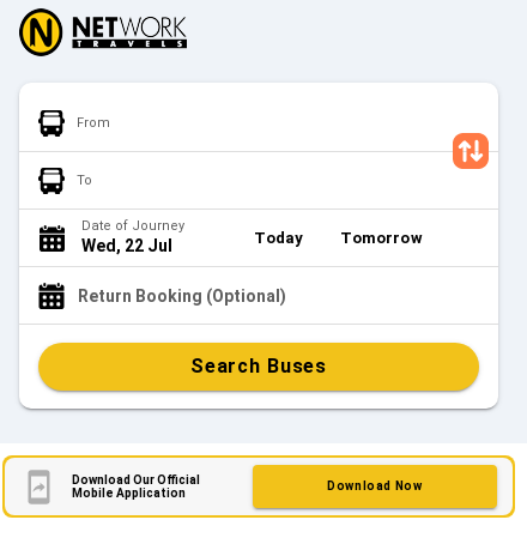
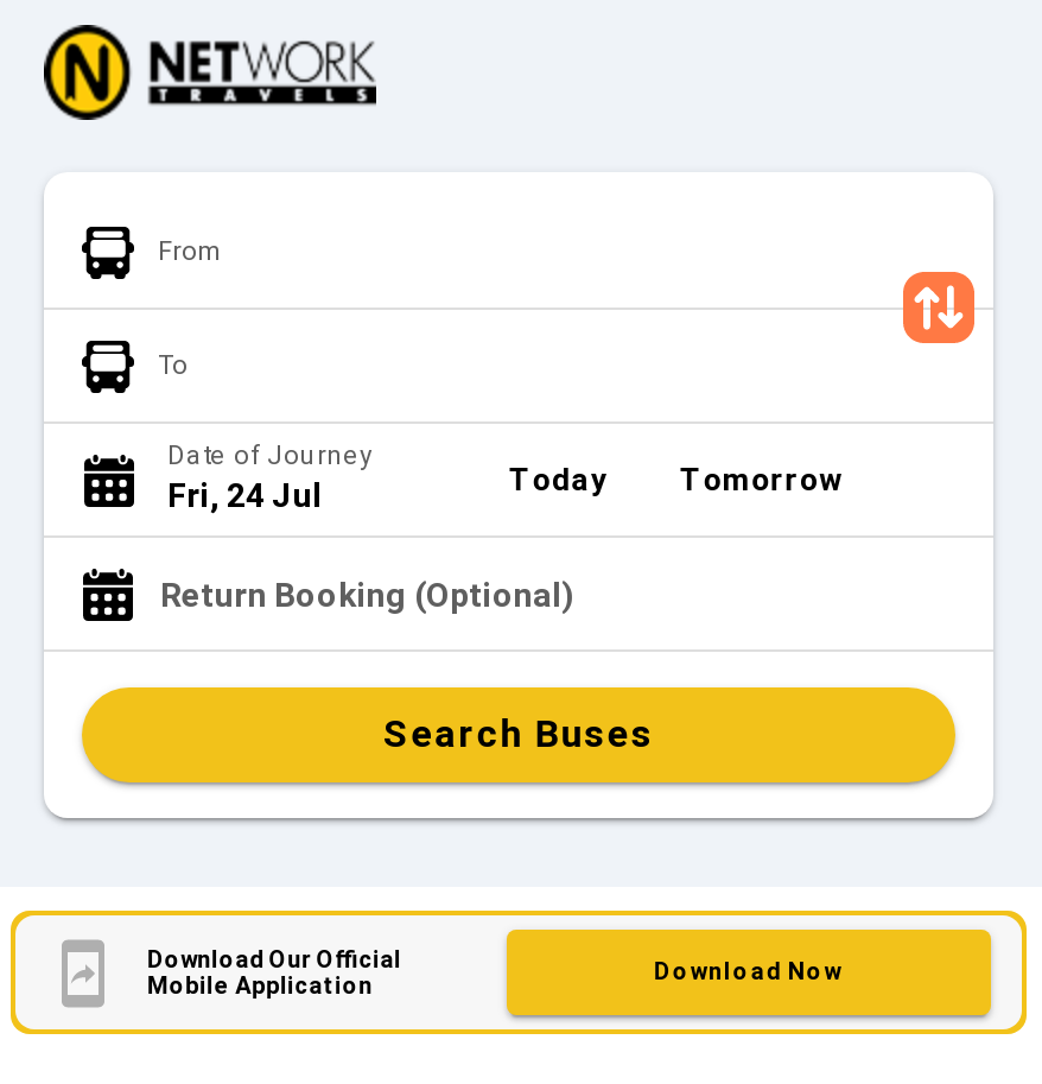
- Wed, 22 Jul
+ Fri, 24 Jul
